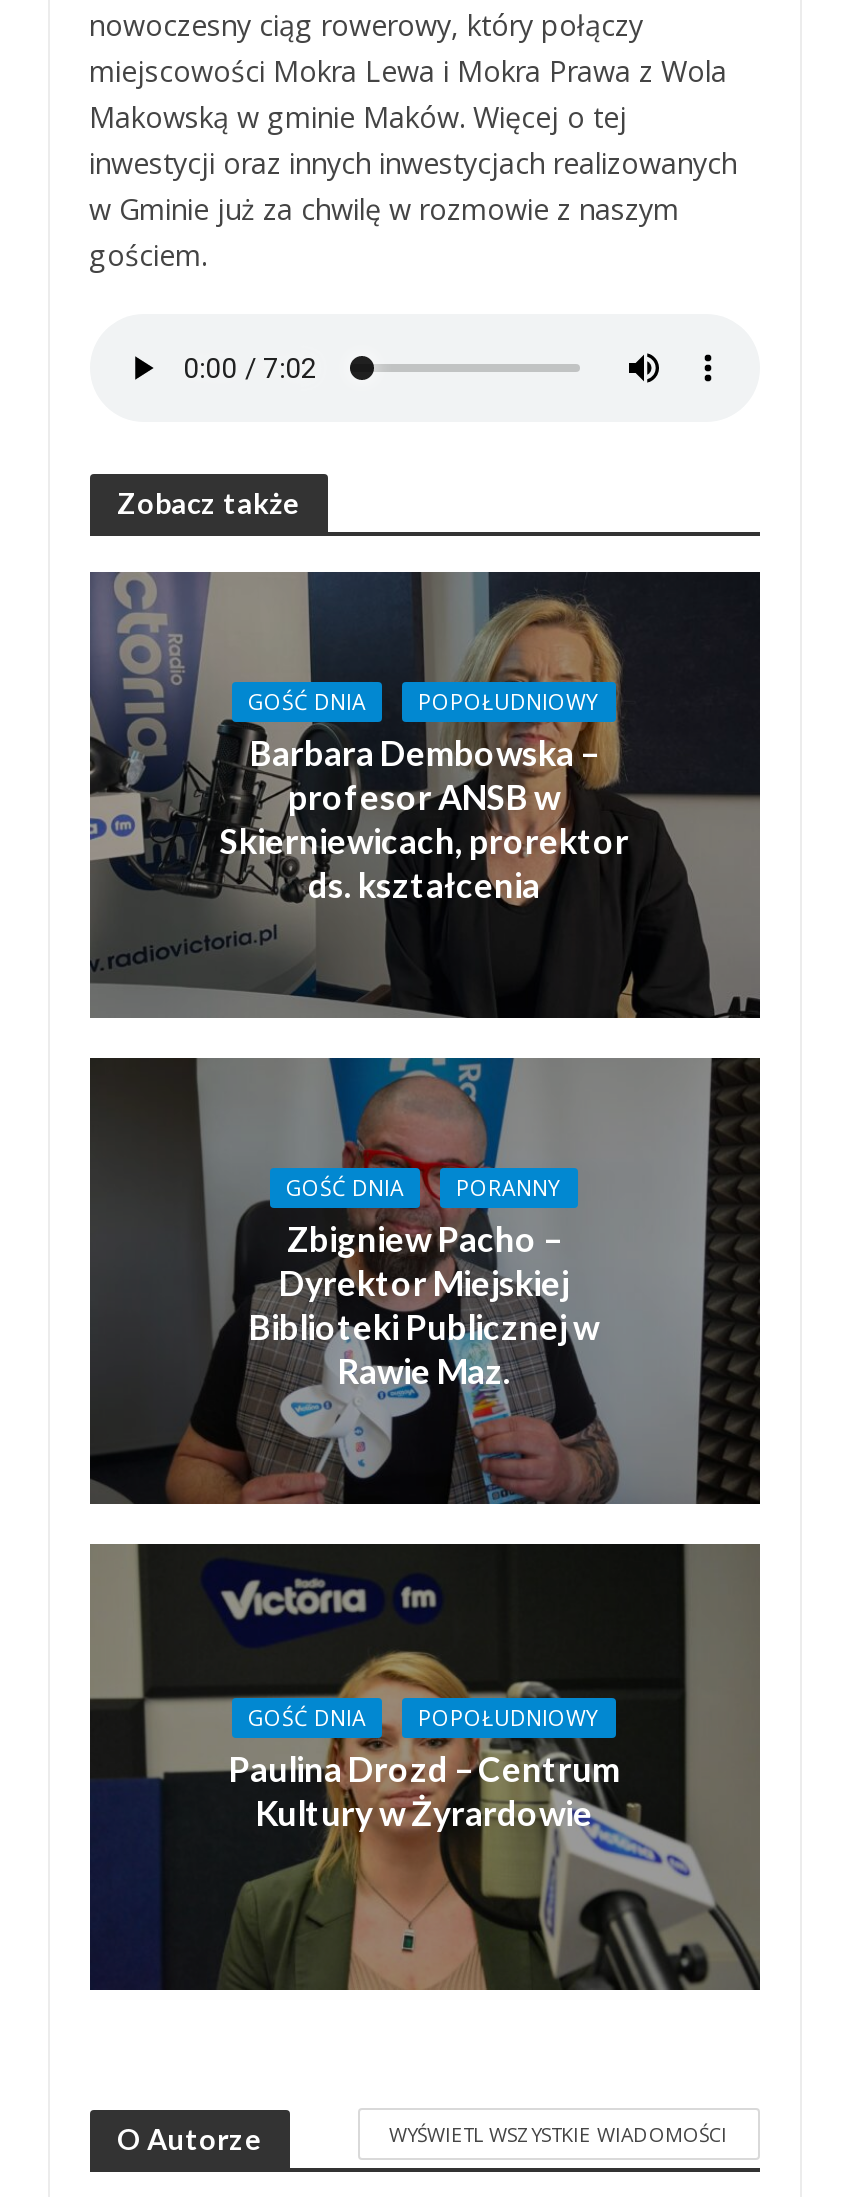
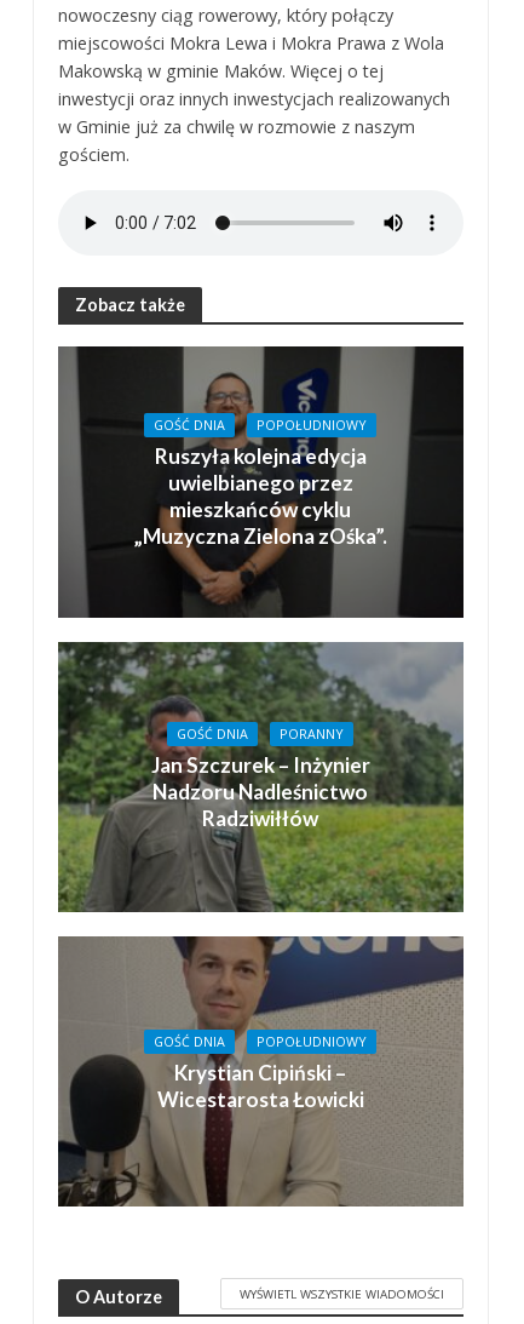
- [image]
- Barbara Dembowska –
- profesor ANSB w
- Skierniewicach, prorektor
- ds. kształcenia
+ [image]
+ Ruszyła kolejna edycja
+ uwielbianego przez
+ mieszkańców cyklu
+ „Muzyczna Zielona zOśka”.

- [image]
- Zbigniew Pacho –
- Dyrektor Miejskiej
- Biblioteki Publicznej w
- Rawie Maz.
+ [image]
+ Jan Szczurek – Inżynier
+ Nadzoru Nadleśnictwo
+ Radziwiłłów

- [image]
- Paulina Drozd – Centrum
- Kultury w Żyrardowie
+ [image]
+ Krystian Cipiński –
+ Wicestarosta Łowicki
